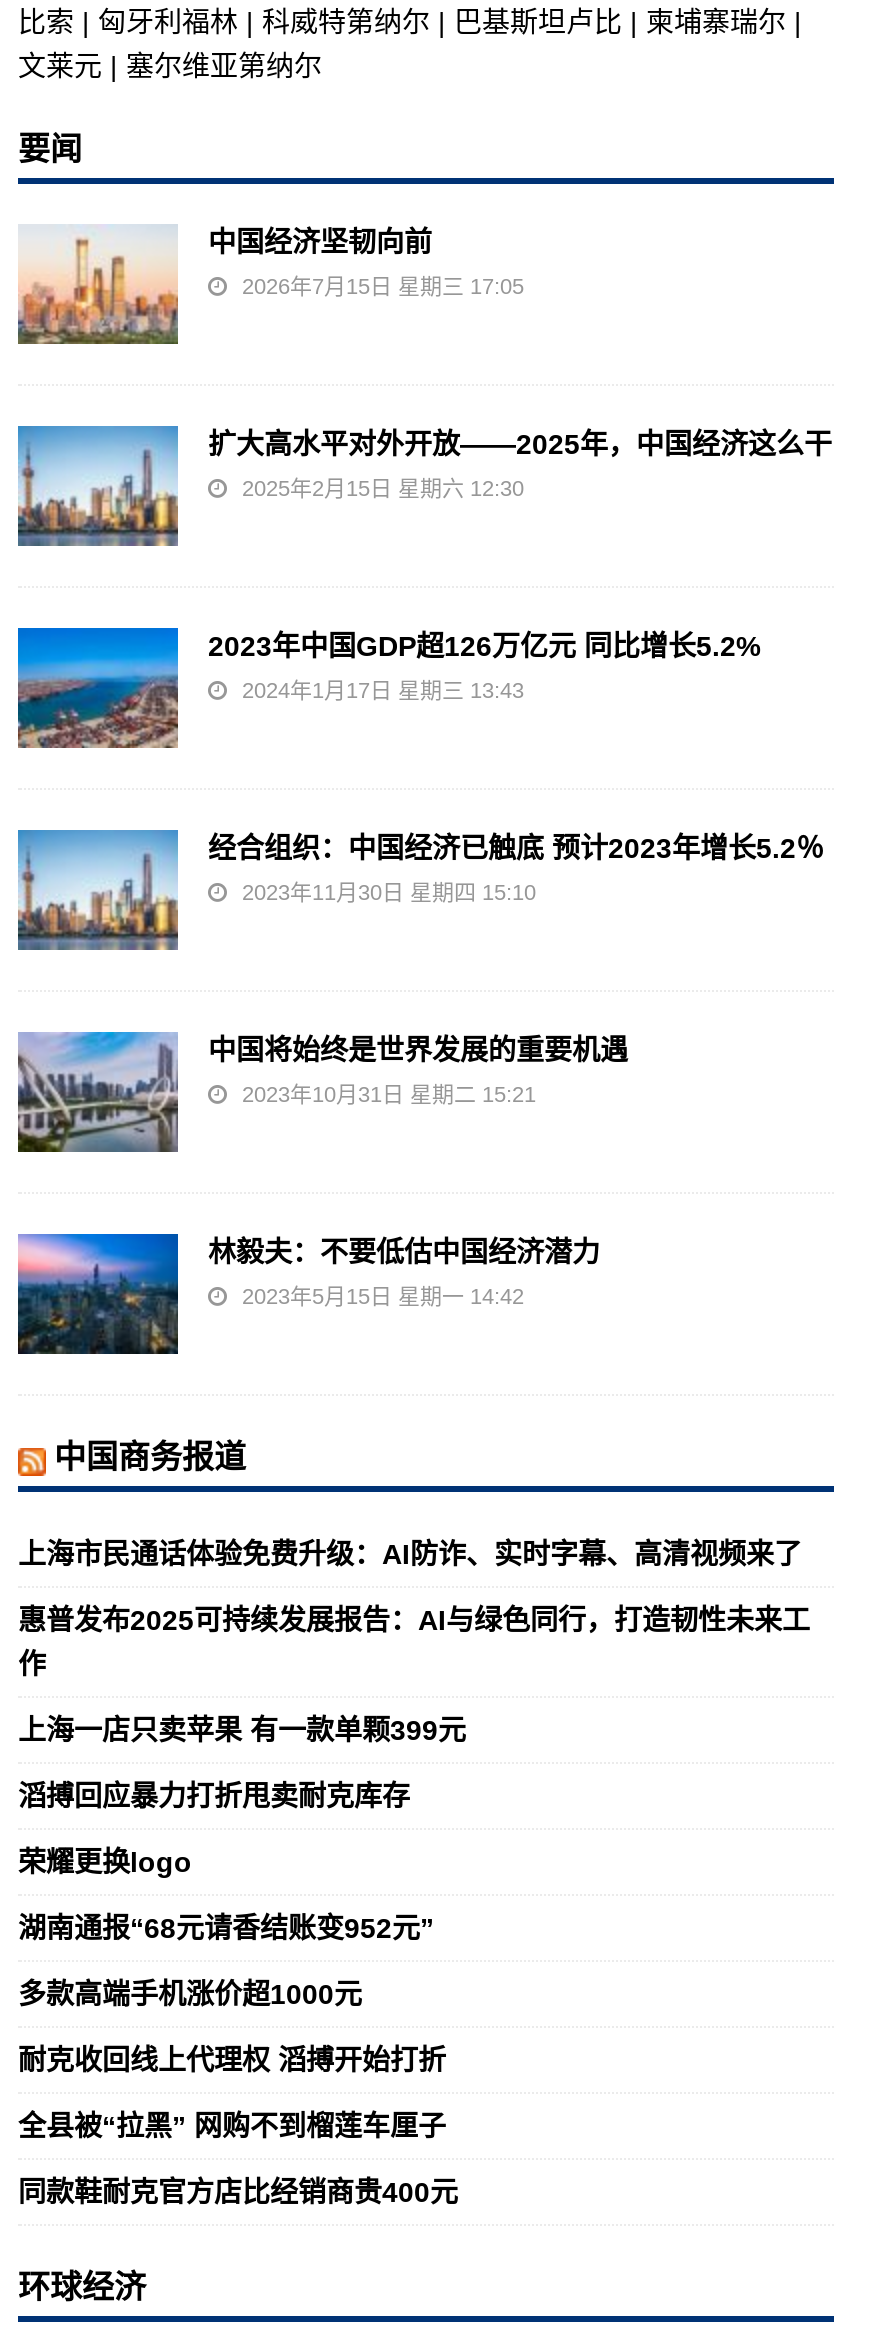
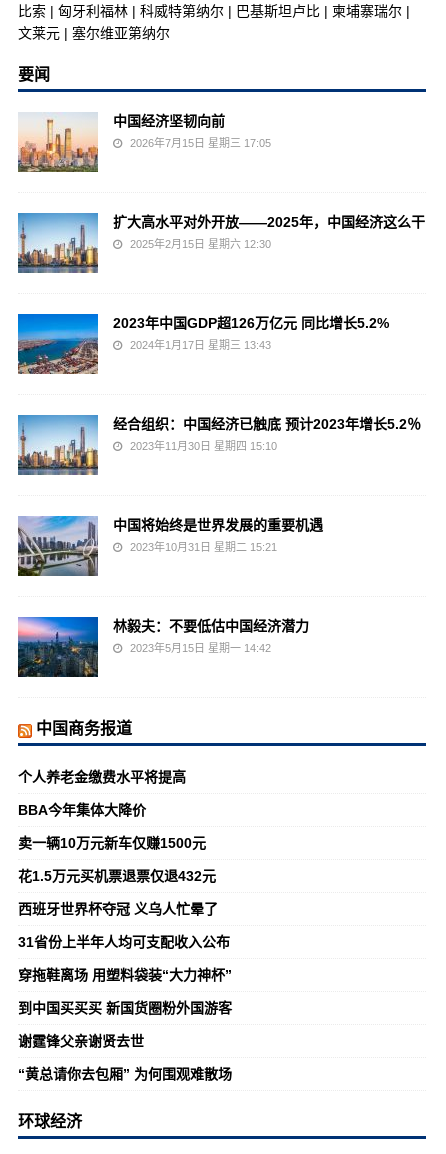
- 上海市民通话体验免费升级：AI防诈、实时字幕、高清视频来了
+ 个人养老金缴费水平将提高

- 惠普发布2025可持续发展报告：AI与绿色同行，打造韧性未来工
- 作
+ BBA今年集体大降价

- 上海一店只卖苹果 有一款单颗399元
+ 卖一辆10万元新车仅赚1500元

- 滔搏回应暴力打折甩卖耐克库存
+ 花1.5万元买机票退票仅退432元

- 荣耀更换logo
+ 西班牙世界杯夺冠 义乌人忙晕了

- 湖南通报“68元请香结账变952元”
+ 31省份上半年人均可支配收入公布

- 多款高端手机涨价超1000元
+ 穿拖鞋离场 用塑料袋装“大力神杯”

- 耐克收回线上代理权 滔搏开始打折
+ 到中国买买买 新国货圈粉外国游客

- 全县被“拉黑” 网购不到榴莲车厘子
+ 谢霆锋父亲谢贤去世

- 同款鞋耐克官方店比经销商贵400元
+ “黄总请你去包厢” 为何围观难散场
